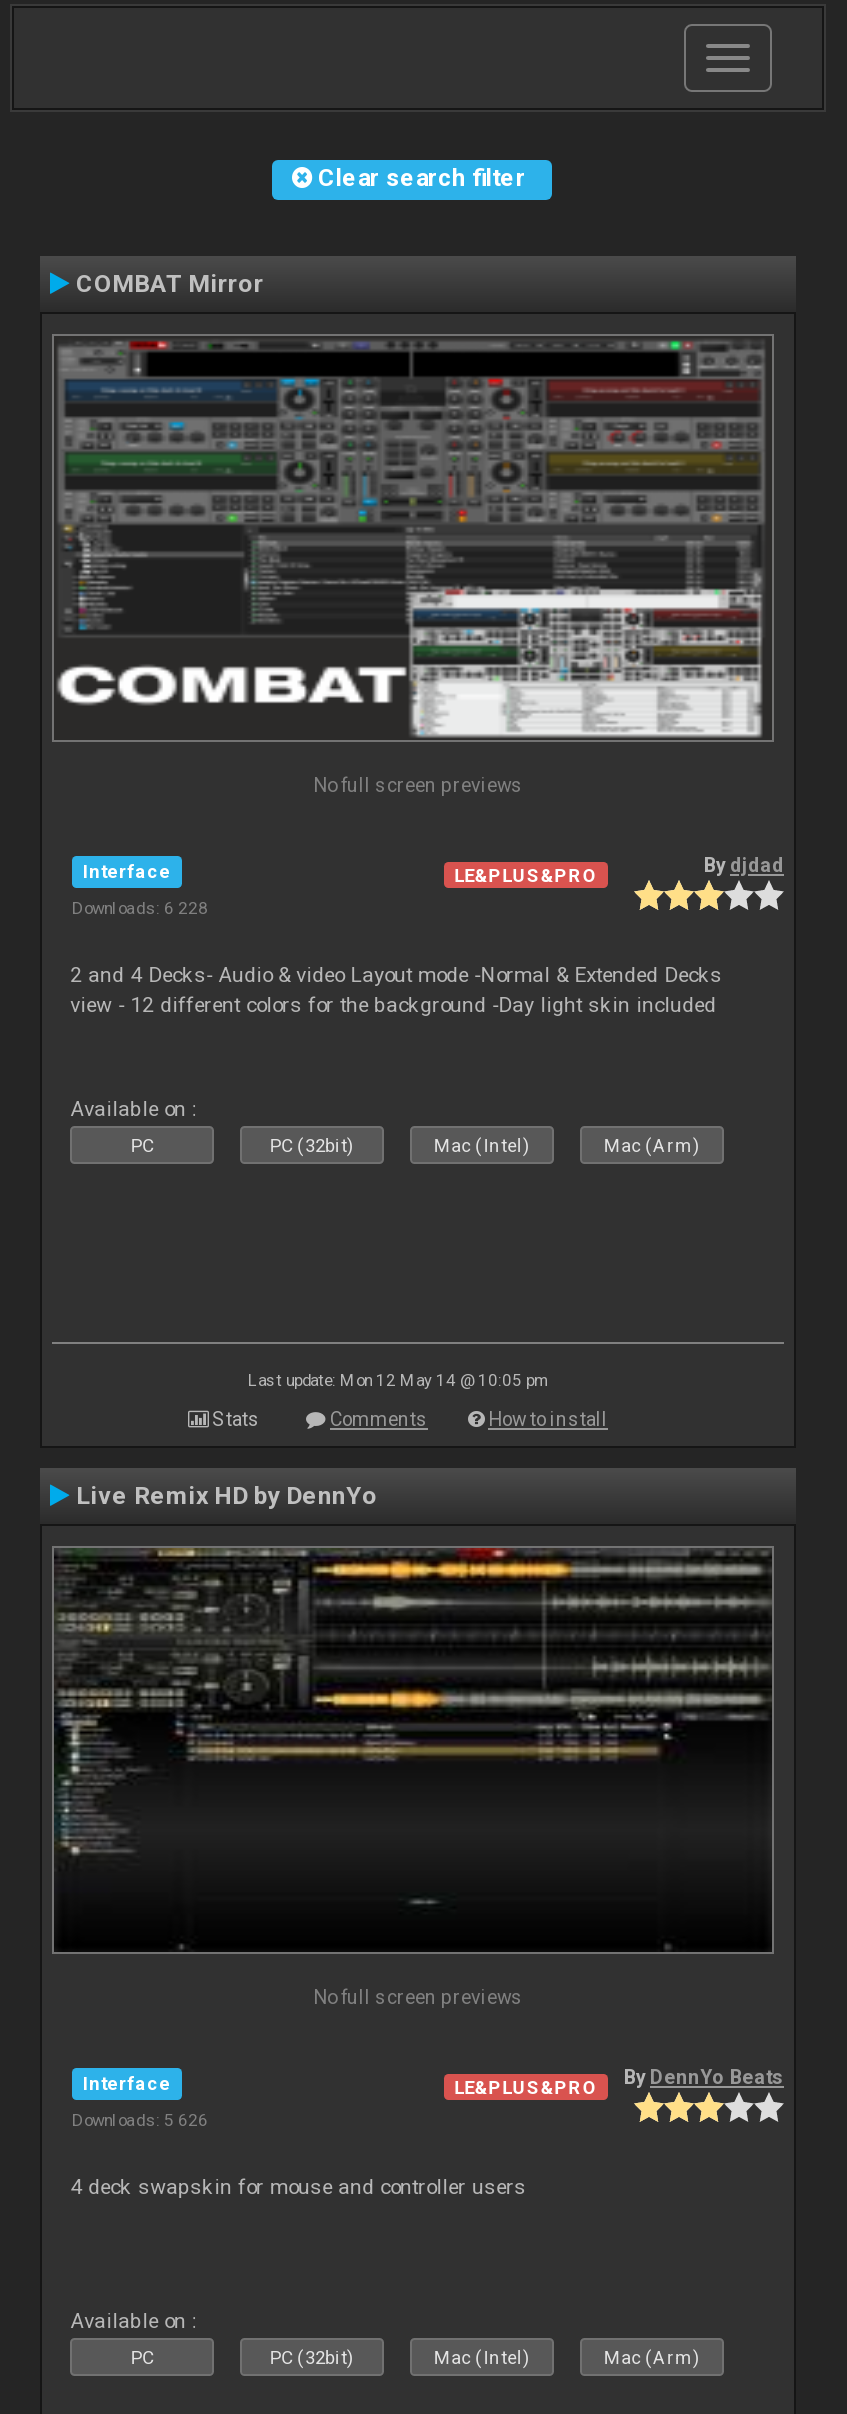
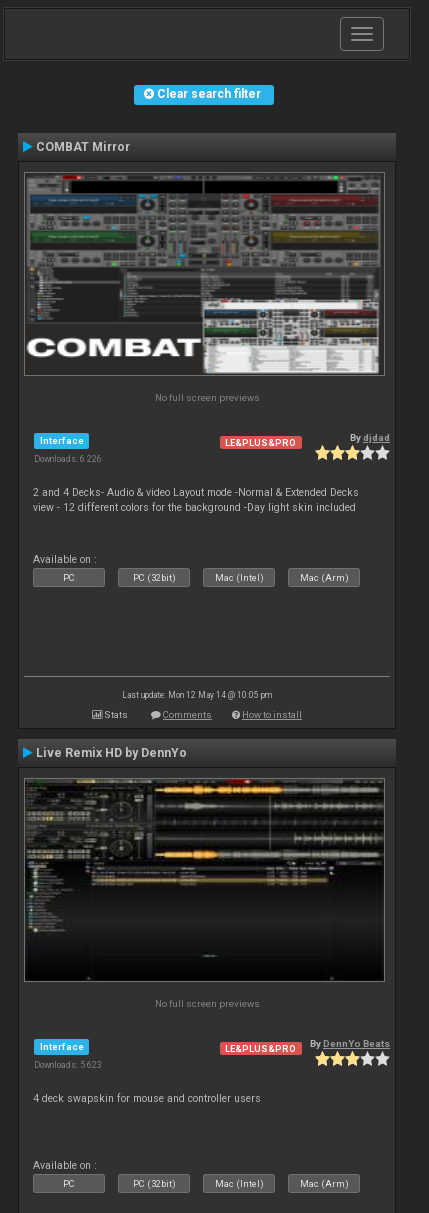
- Downloads: 6 228
+ Downloads: 6 226

- Downloads: 5 626
+ Downloads: 5 623
